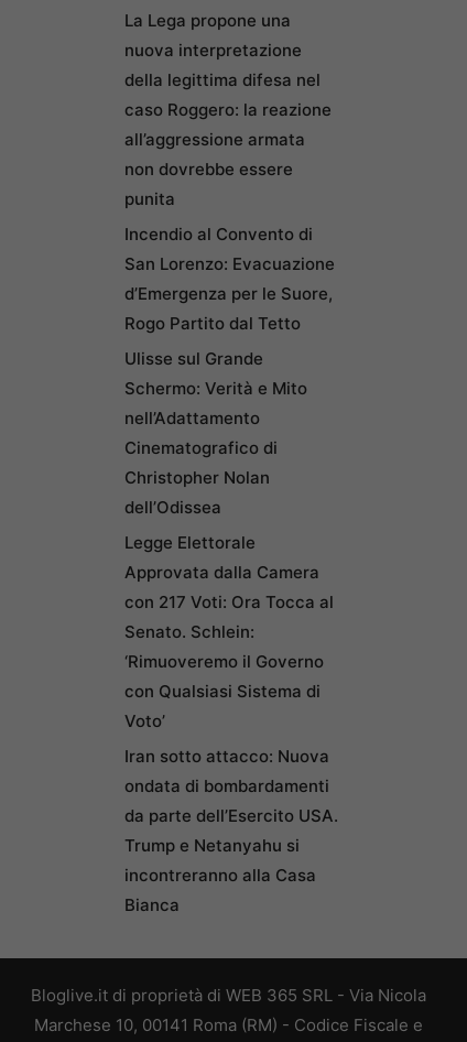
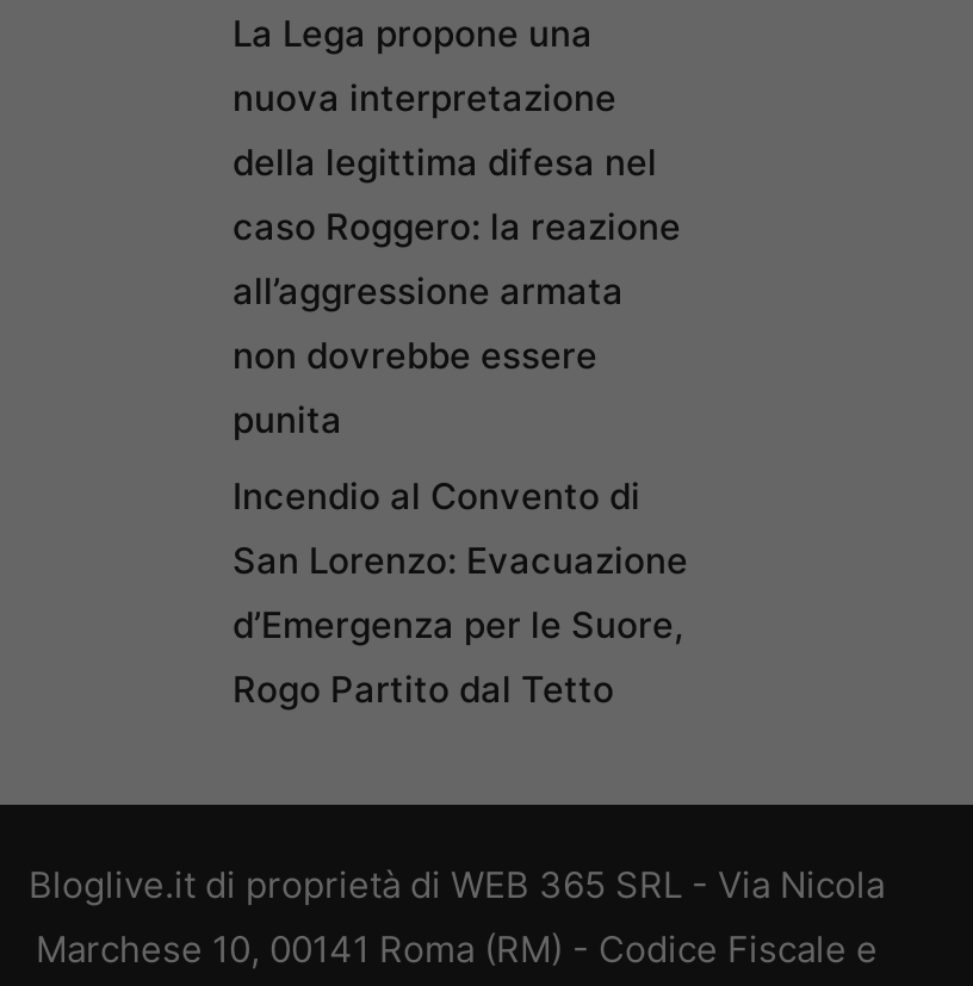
- Ulisse sul Grande
- Schermo: Verità e Mito
- nell’Adattamento
- Cinematografico di
- Christopher Nolan
- dell’Odissea
- Legge Elettorale
- Approvata dalla Camera
- con 217 Voti: Ora Tocca al
- Senato. Schlein:
- ‘Rimuoveremo il Governo
- con Qualsiasi Sistema di
- Voto’
- Iran sotto attacco: Nuova
- ondata di bombardamenti
- da parte dell’Esercito USA.
- Trump e Netanyahu si
- incontreranno alla Casa
- Bianca
